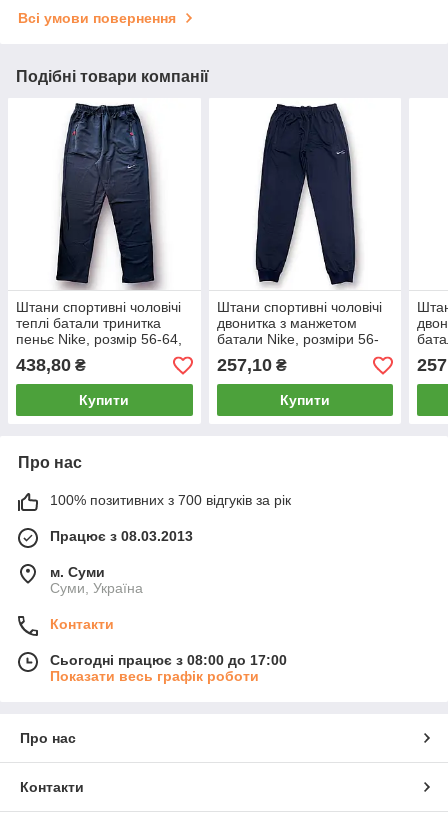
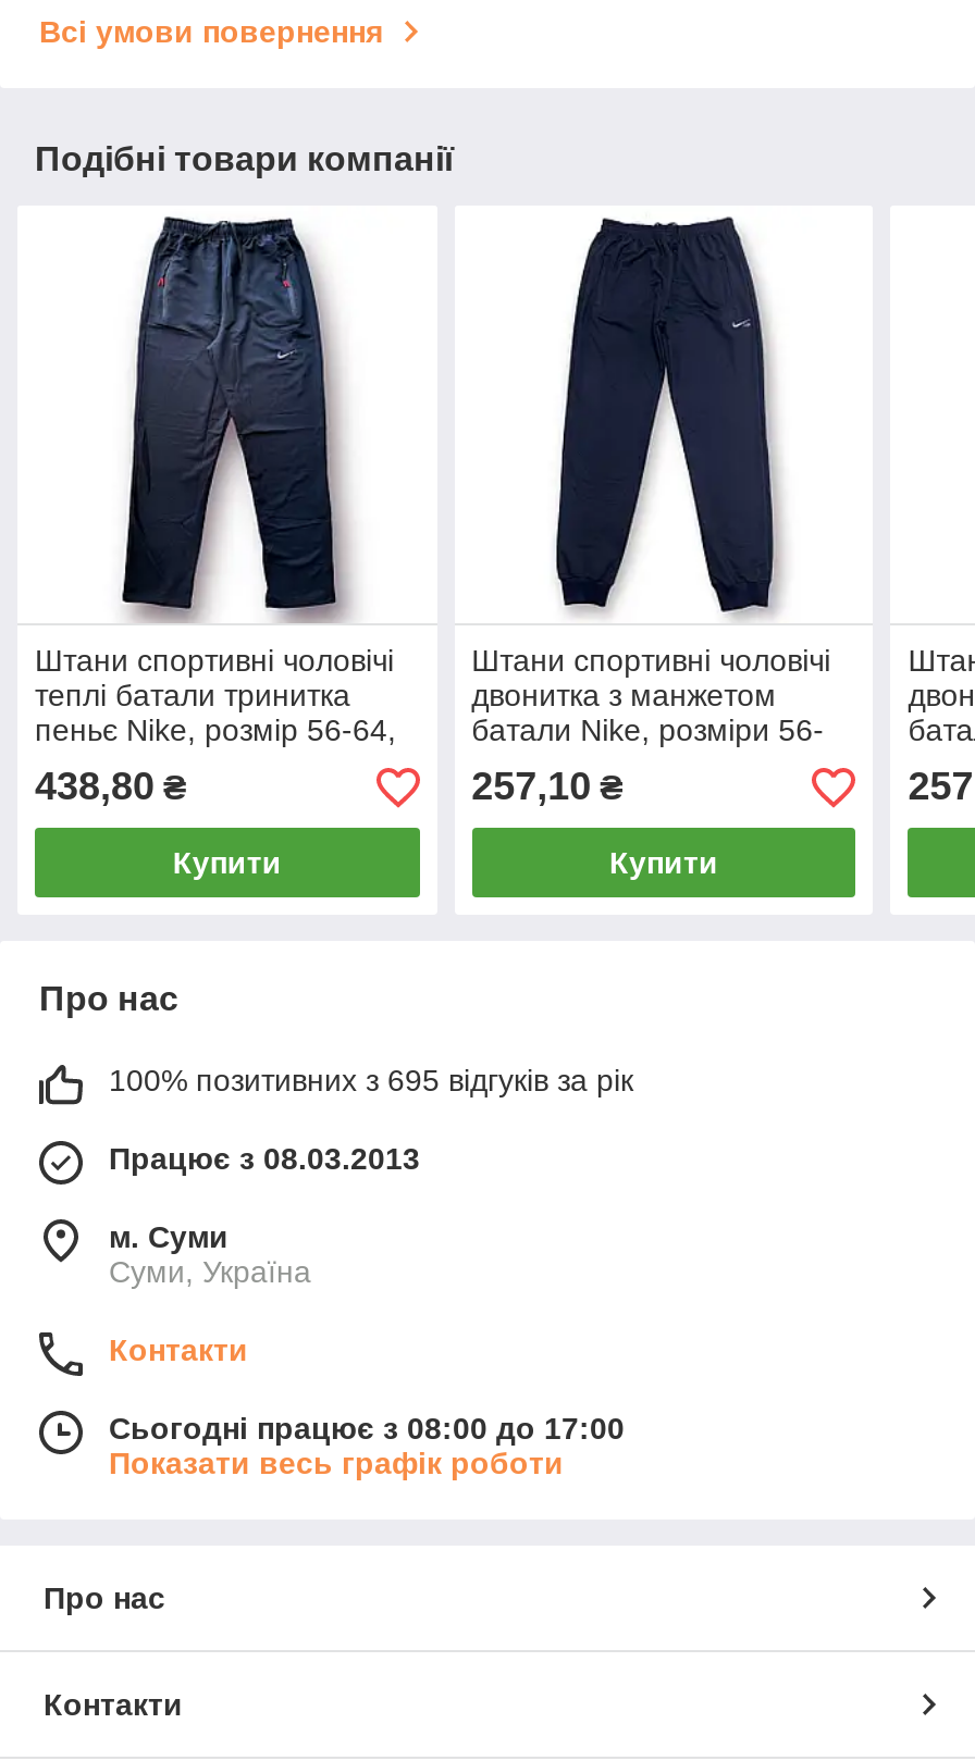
- 100% позитивних з 700 відгуків за рік
+ 100% позитивних з 695 відгуків за рік
